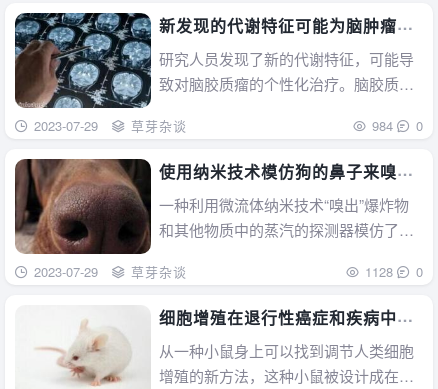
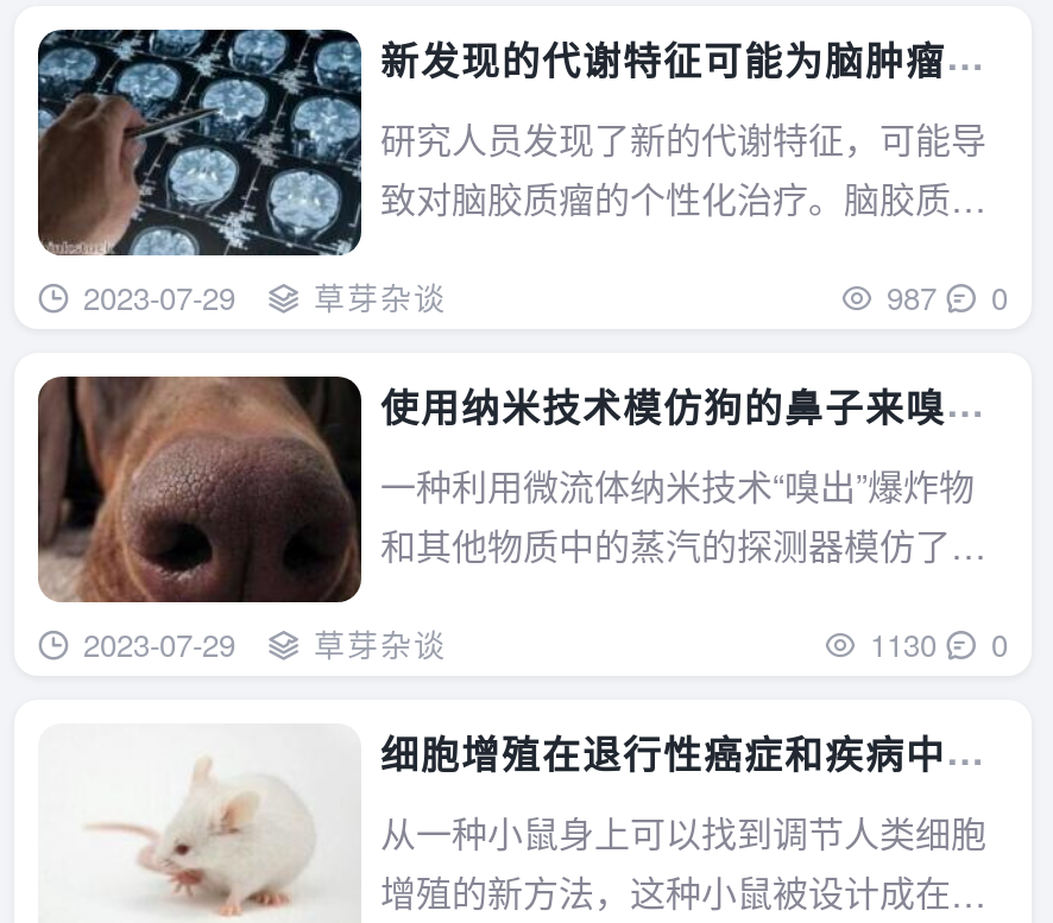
- 984 0
+ 987 0

- 1128 0
+ 1130 0
